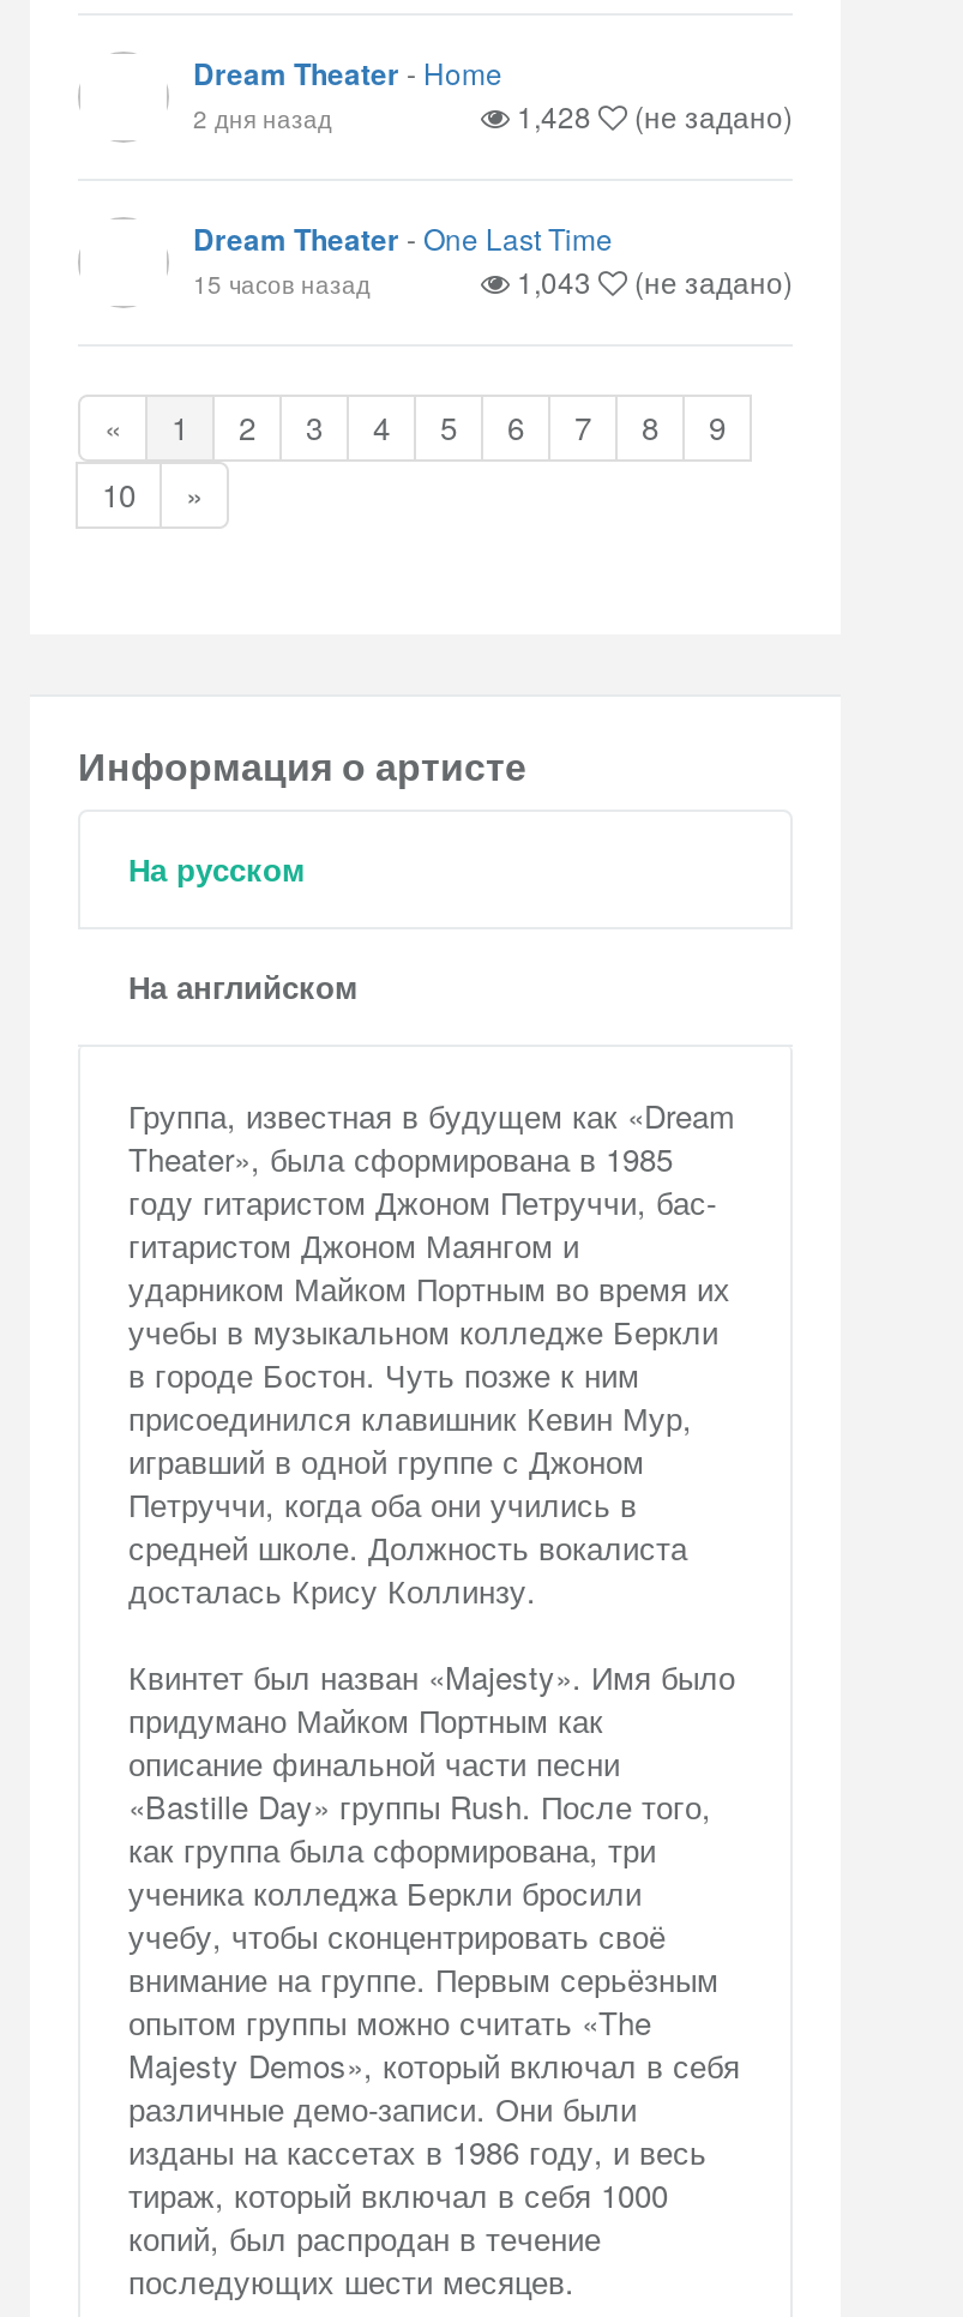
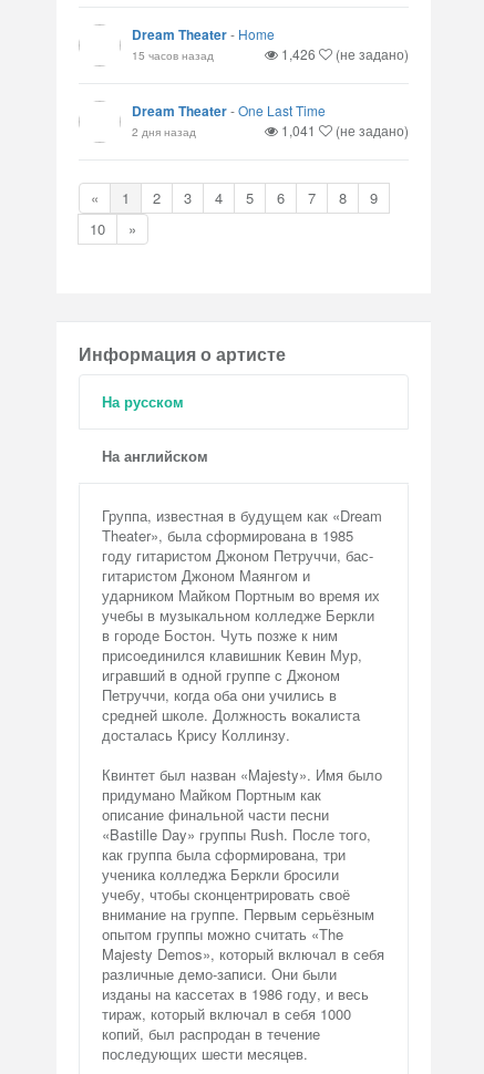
- 2 дня назад
+ 15 часов назад

- 1,428 (не задано)
+ 1,426 (не задано)

- 15 часов назад
+ 2 дня назад

- 1,043 (не задано)
+ 1,041 (не задано)
